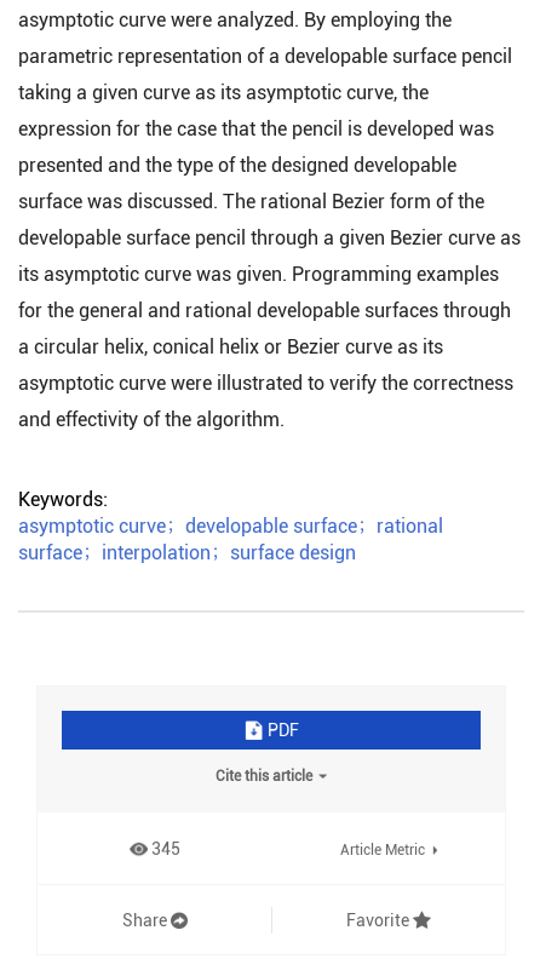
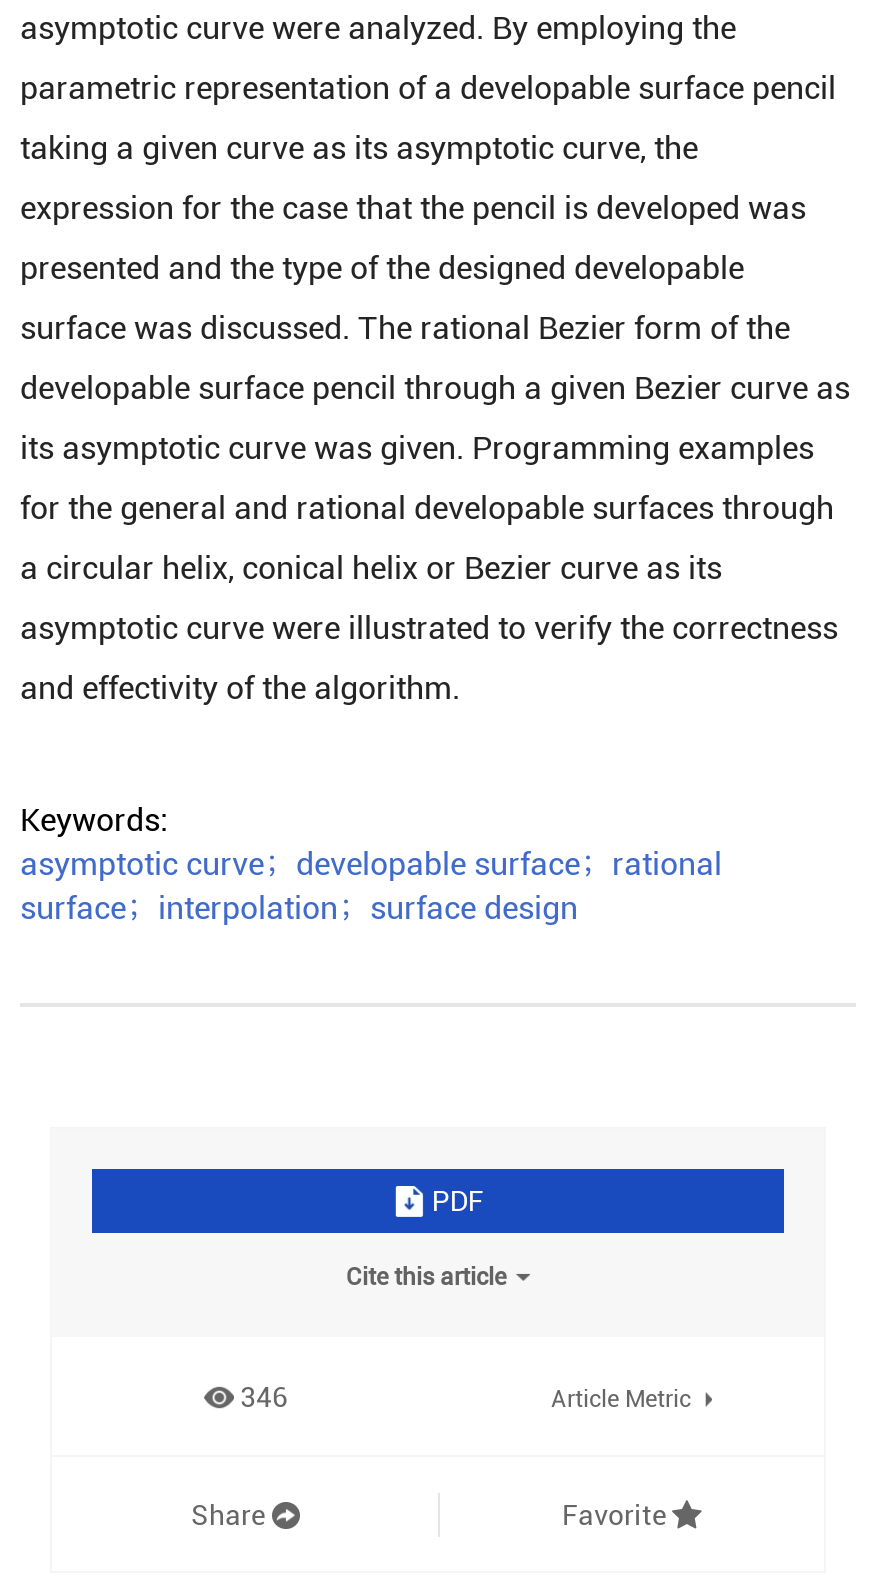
- 345
+ 346
